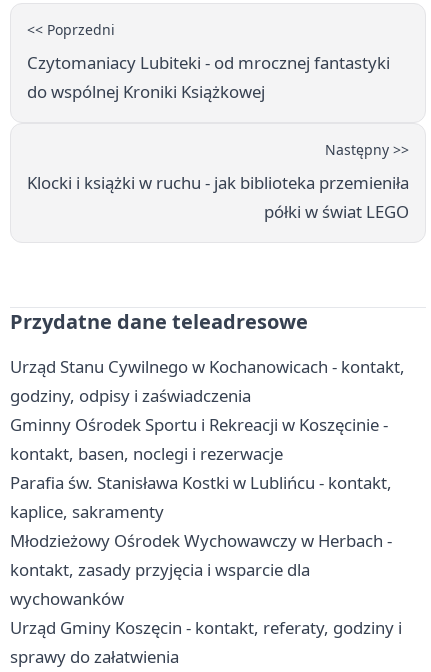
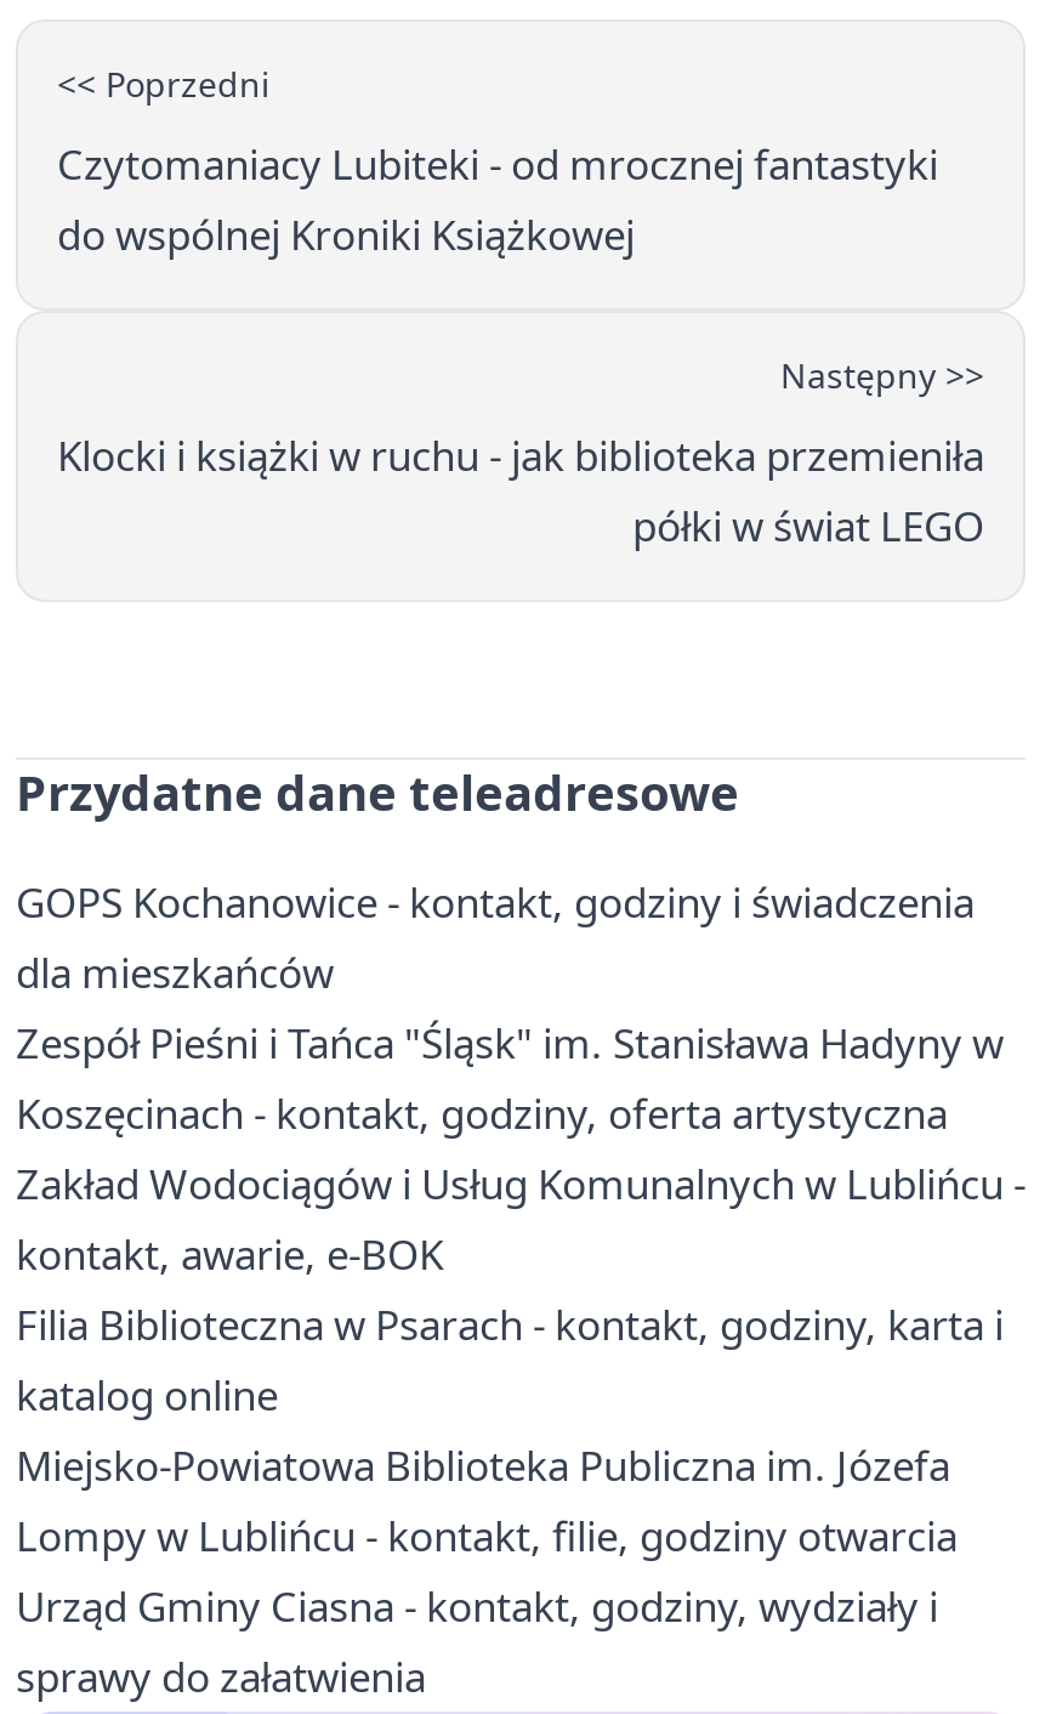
- Urząd Stanu Cywilnego w Kochanowicach - kontakt,
- godziny, odpisy i zaświadczenia
- Gminny Ośrodek Sportu i Rekreacji w Koszęcinie -
- kontakt, basen, noclegi i rezerwacje
- Parafia św. Stanisława Kostki w Lublińcu - kontakt,
- kaplice, sakramenty
- Młodzieżowy Ośrodek Wychowawczy w Herbach -
- kontakt, zasady przyjęcia i wsparcie dla
- wychowanków
- Urząd Gminy Koszęcin - kontakt, referaty, godziny i
+ GOPS Kochanowice - kontakt, godziny i świadczenia
+ dla mieszkańców
+ Zespół Pieśni i Tańca "Śląsk" im. Stanisława Hadyny w
+ Koszęcinach - kontakt, godziny, oferta artystyczna
+ Zakład Wodociągów i Usług Komunalnych w Lublińcu -
+ kontakt, awarie, e-BOK
+ Filia Biblioteczna w Psarach - kontakt, godziny, karta i
+ katalog online
+ Miejsko-Powiatowa Biblioteka Publiczna im. Józefa
+ Lompy w Lublińcu - kontakt, filie, godziny otwarcia
+ Urząd Gminy Ciasna - kontakt, godziny, wydziały i
